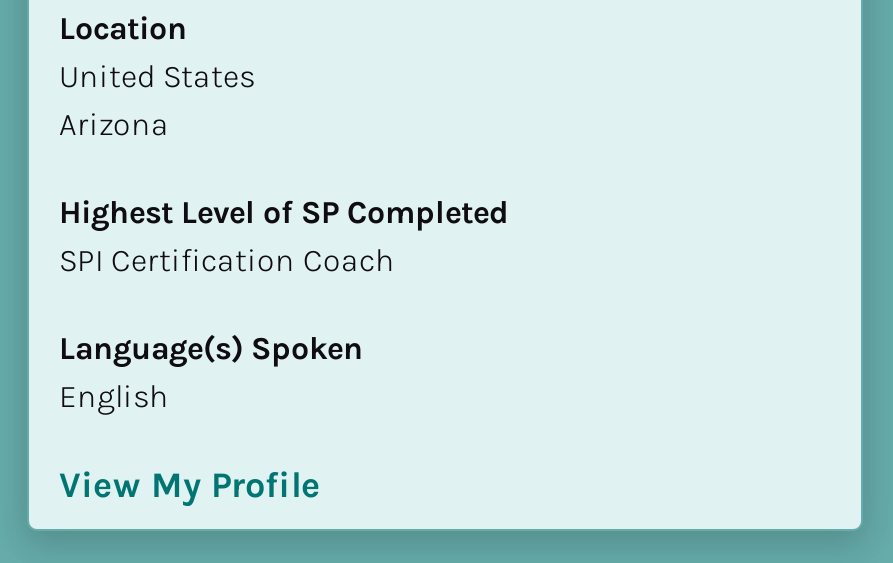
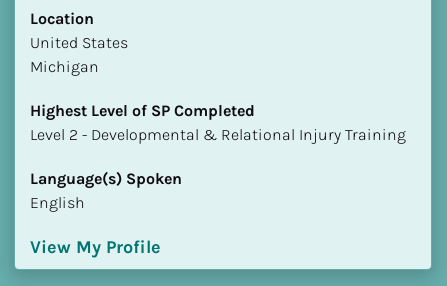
- Arizona
+ Michigan

- SPI Certification Coach
+ Level 2 - Developmental & Relational Injury Training
